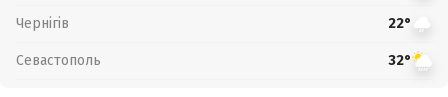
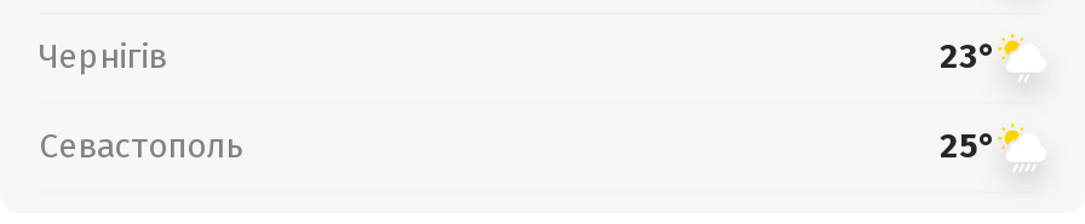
- 22°
+ 23°

- 32°
+ 25°
